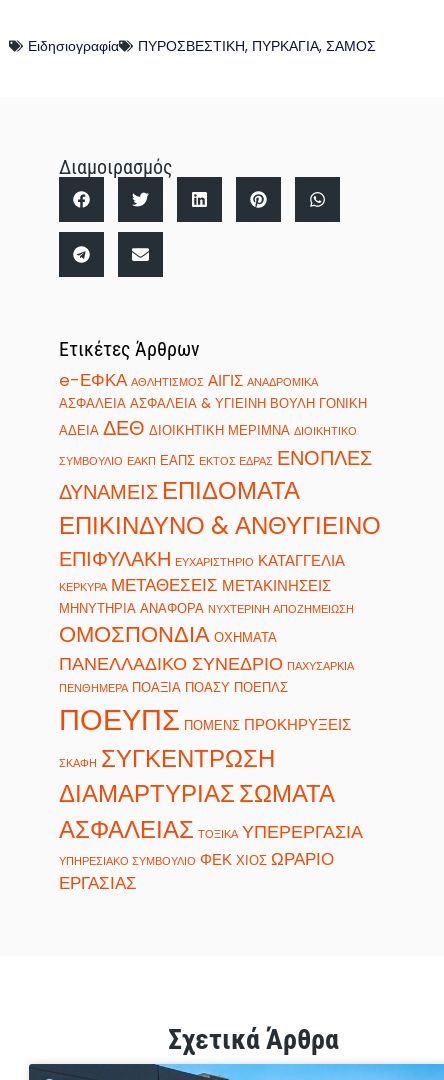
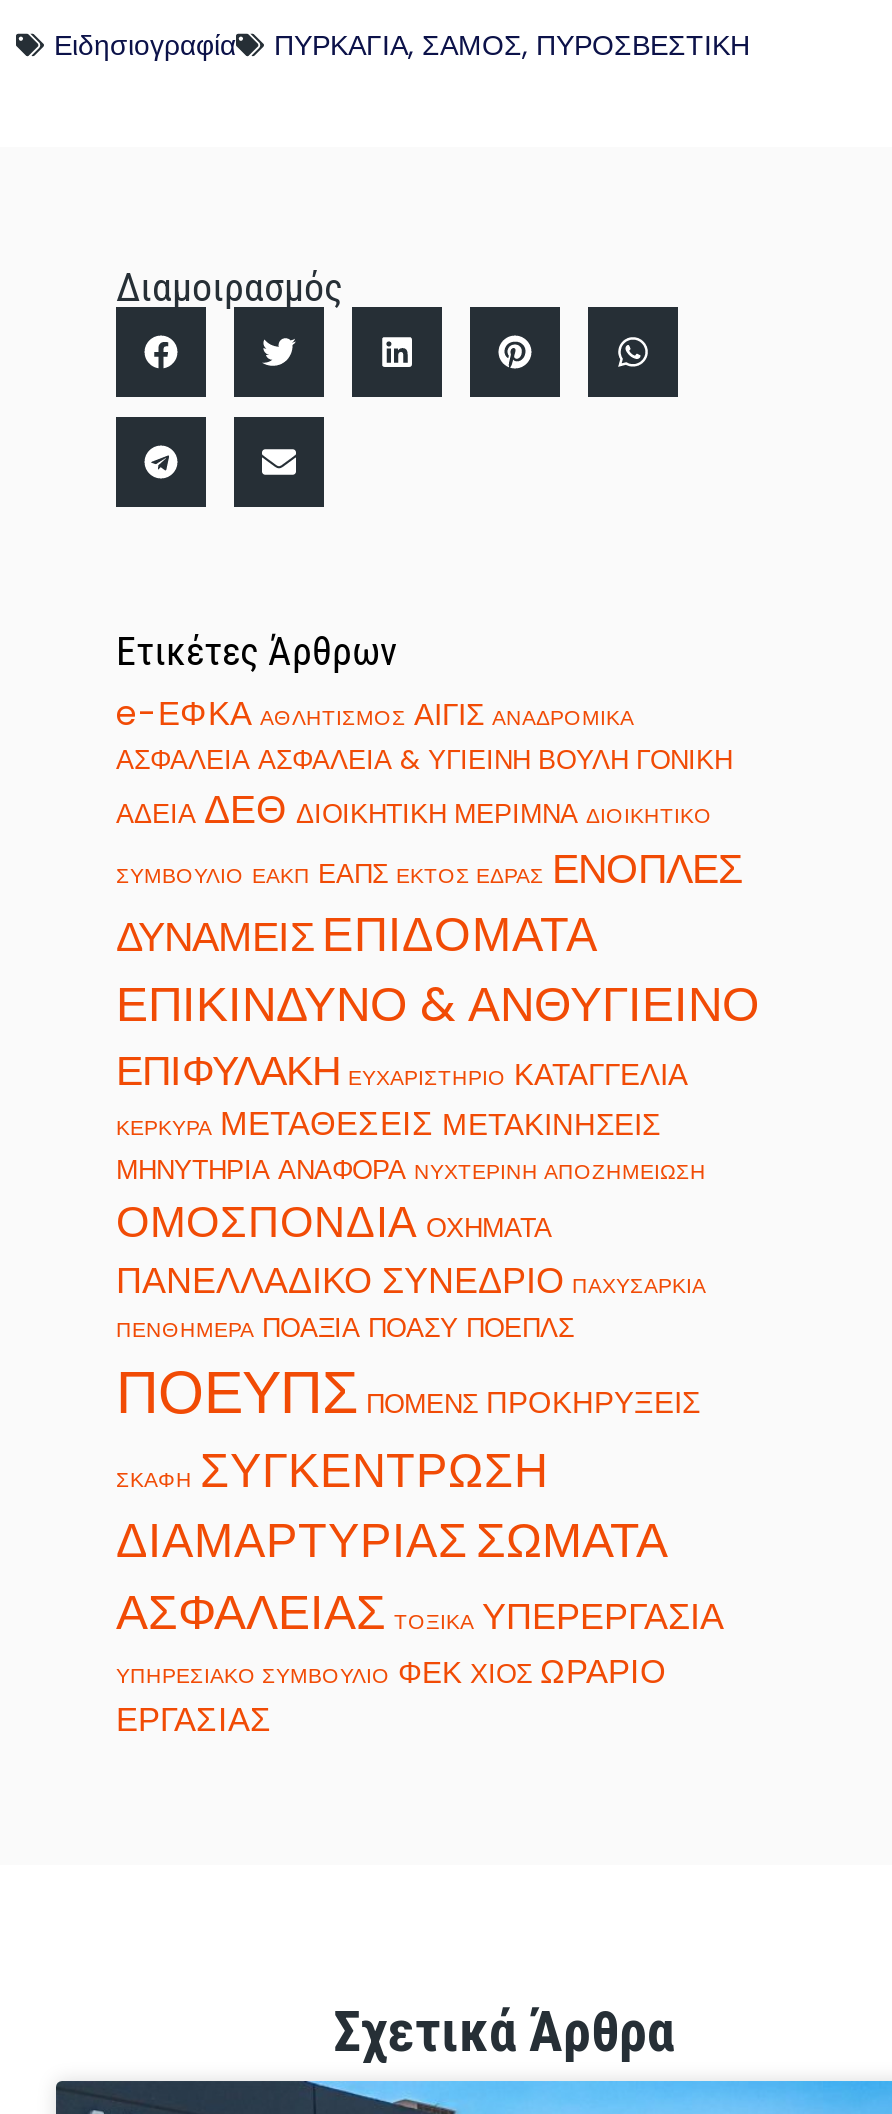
- ΠΥΡΟΣΒΕΣΤΙΚΗ, ΠΥΡΚΑΓΙΑ, ΣΑΜΟΣ
+ ΠΥΡΚΑΓΙΑ, ΣΑΜΟΣ, ΠΥΡΟΣΒΕΣΤΙΚΗ
